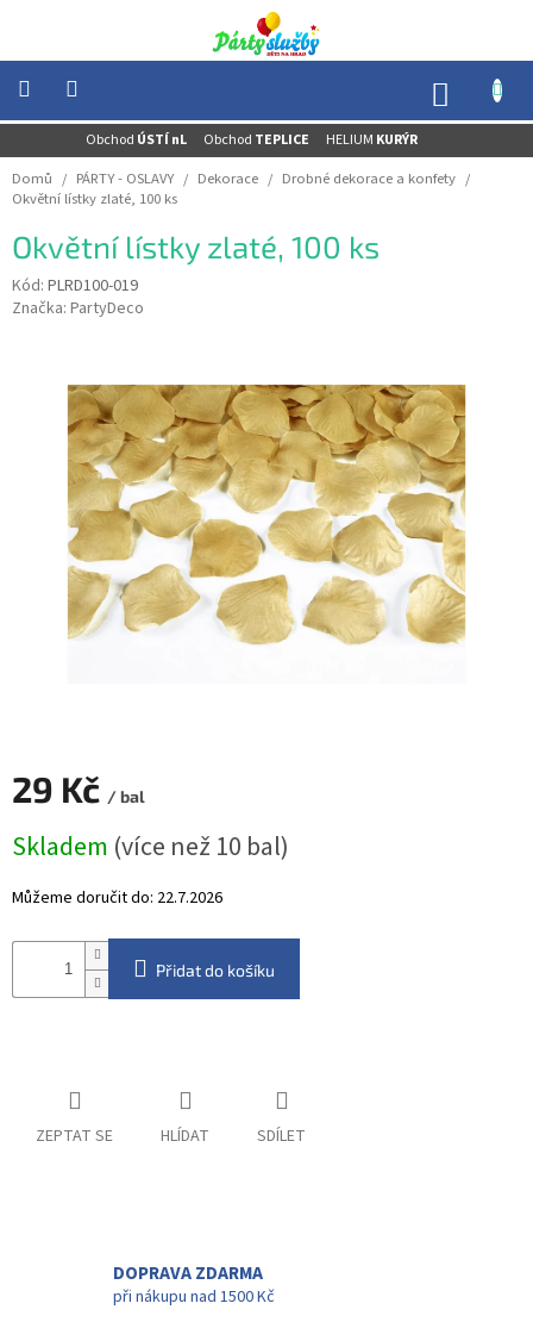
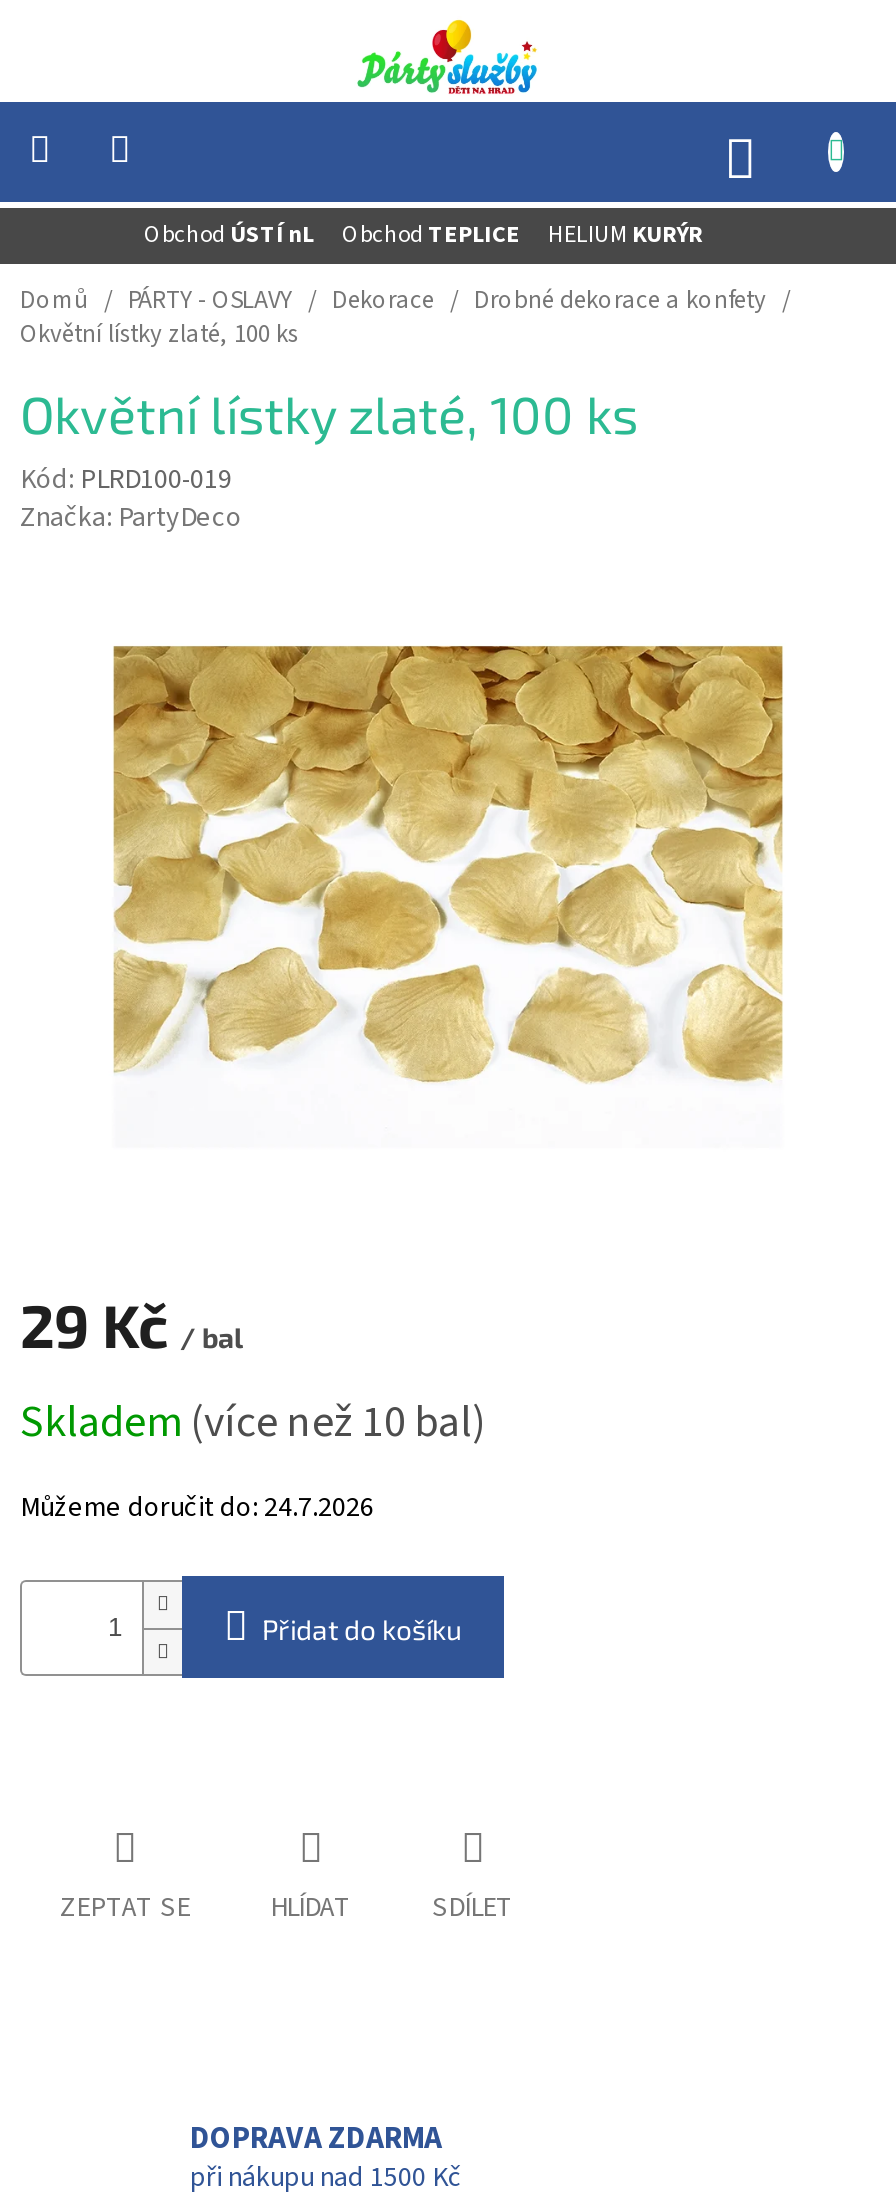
- Můžeme doručit do: 22.7.2026
+ Můžeme doručit do: 24.7.2026
